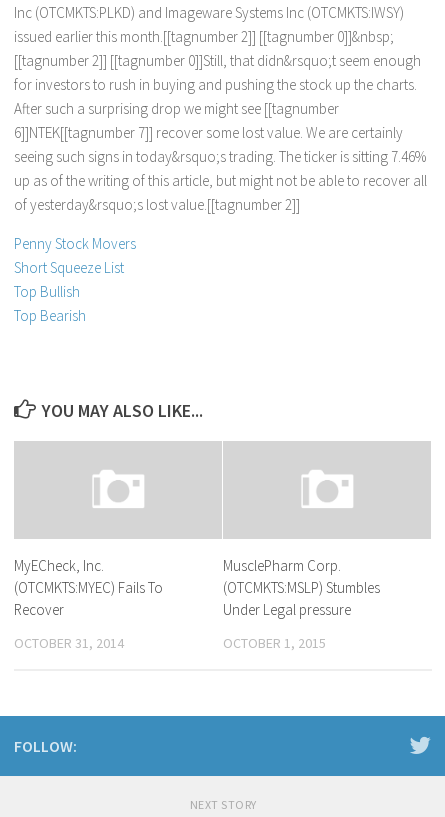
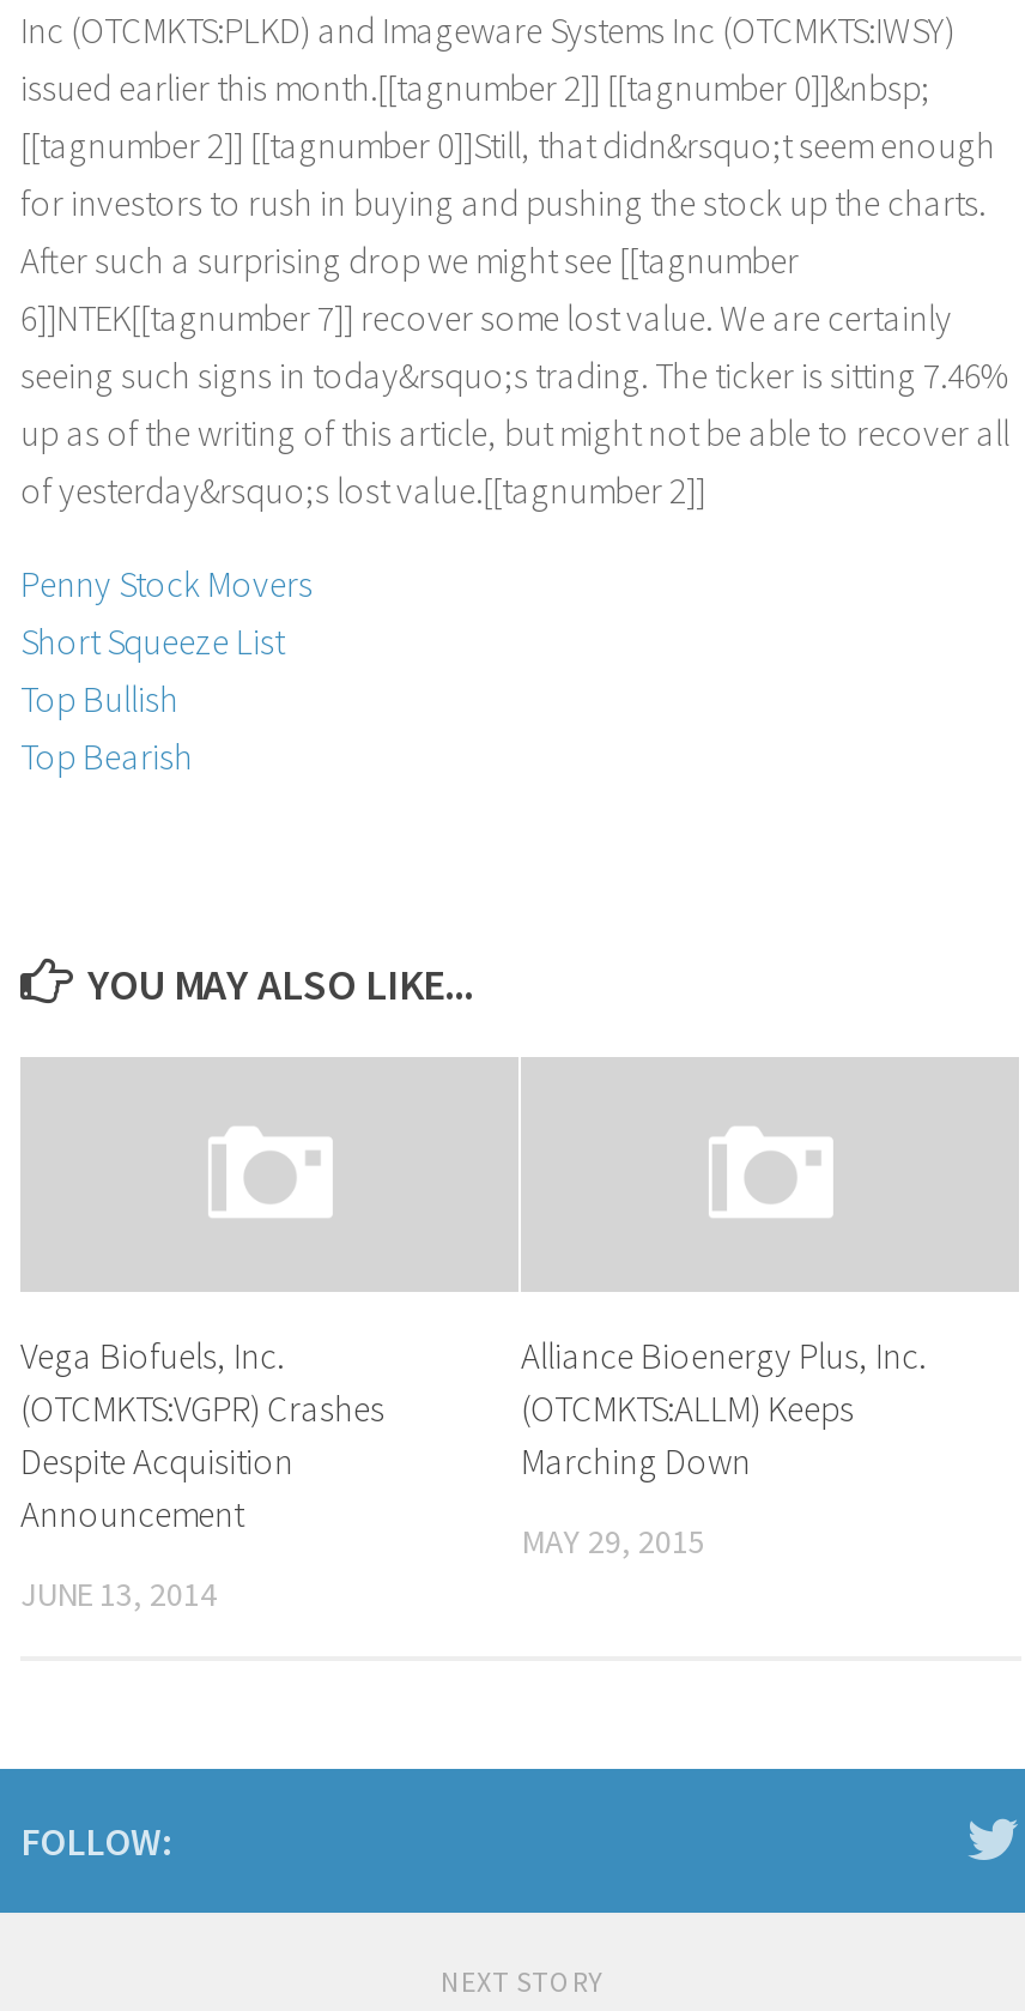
- MyECheck, Inc.
- (OTCMKTS:MYEC) Fails To
- Recover
+ Vega Biofuels, Inc.
+ (OTCMKTS:VGPR) Crashes
+ Despite Acquisition
+ Announcement

- MusclePharm Corp.
- (OTCMKTS:MSLP) Stumbles
- Under Legal pressure
+ Alliance Bioenergy Plus, Inc.
+ (OTCMKTS:ALLM) Keeps
+ Marching Down

- OCTOBER 31, 2014
+ JUNE 13, 2014

- OCTOBER 1, 2015
+ MAY 29, 2015
